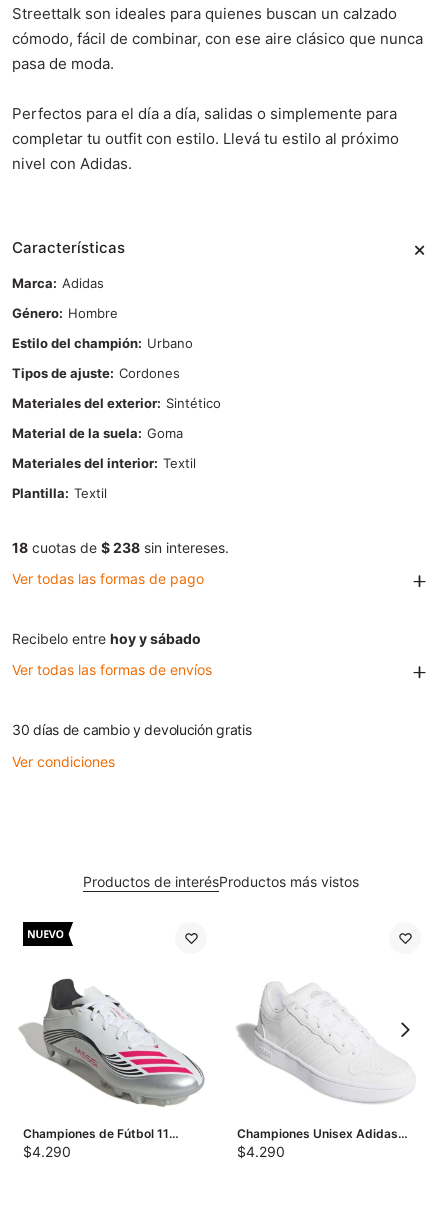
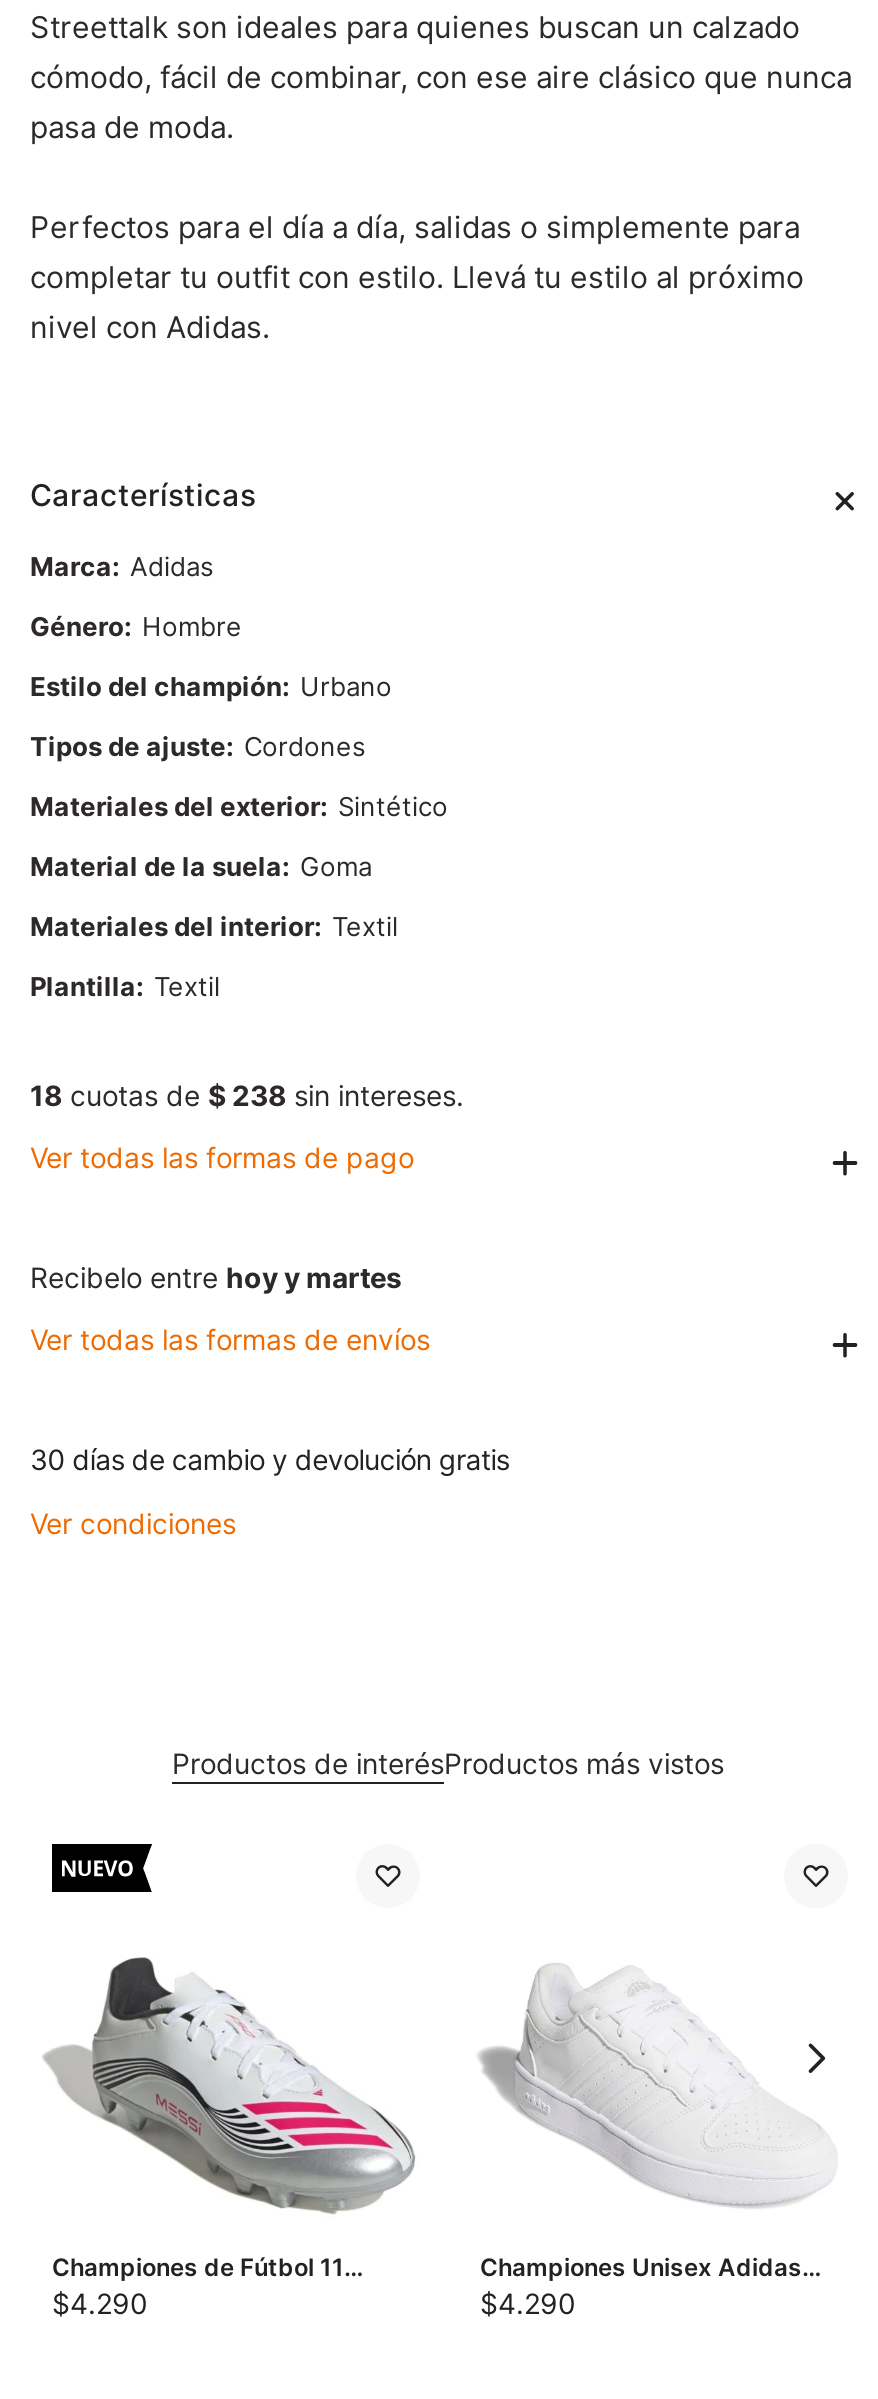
- Recibelo entre hoy y sábado
+ Recibelo entre hoy y martes
